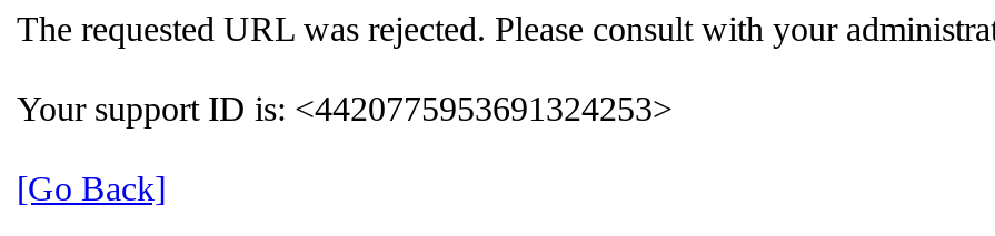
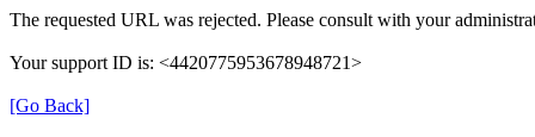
- Your support ID is: <4420775953691324253>
+ Your support ID is: <4420775953678948721>
